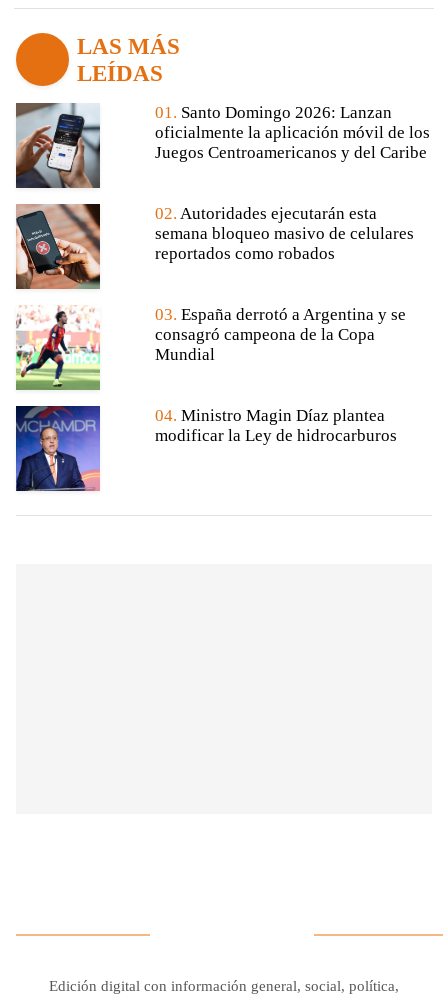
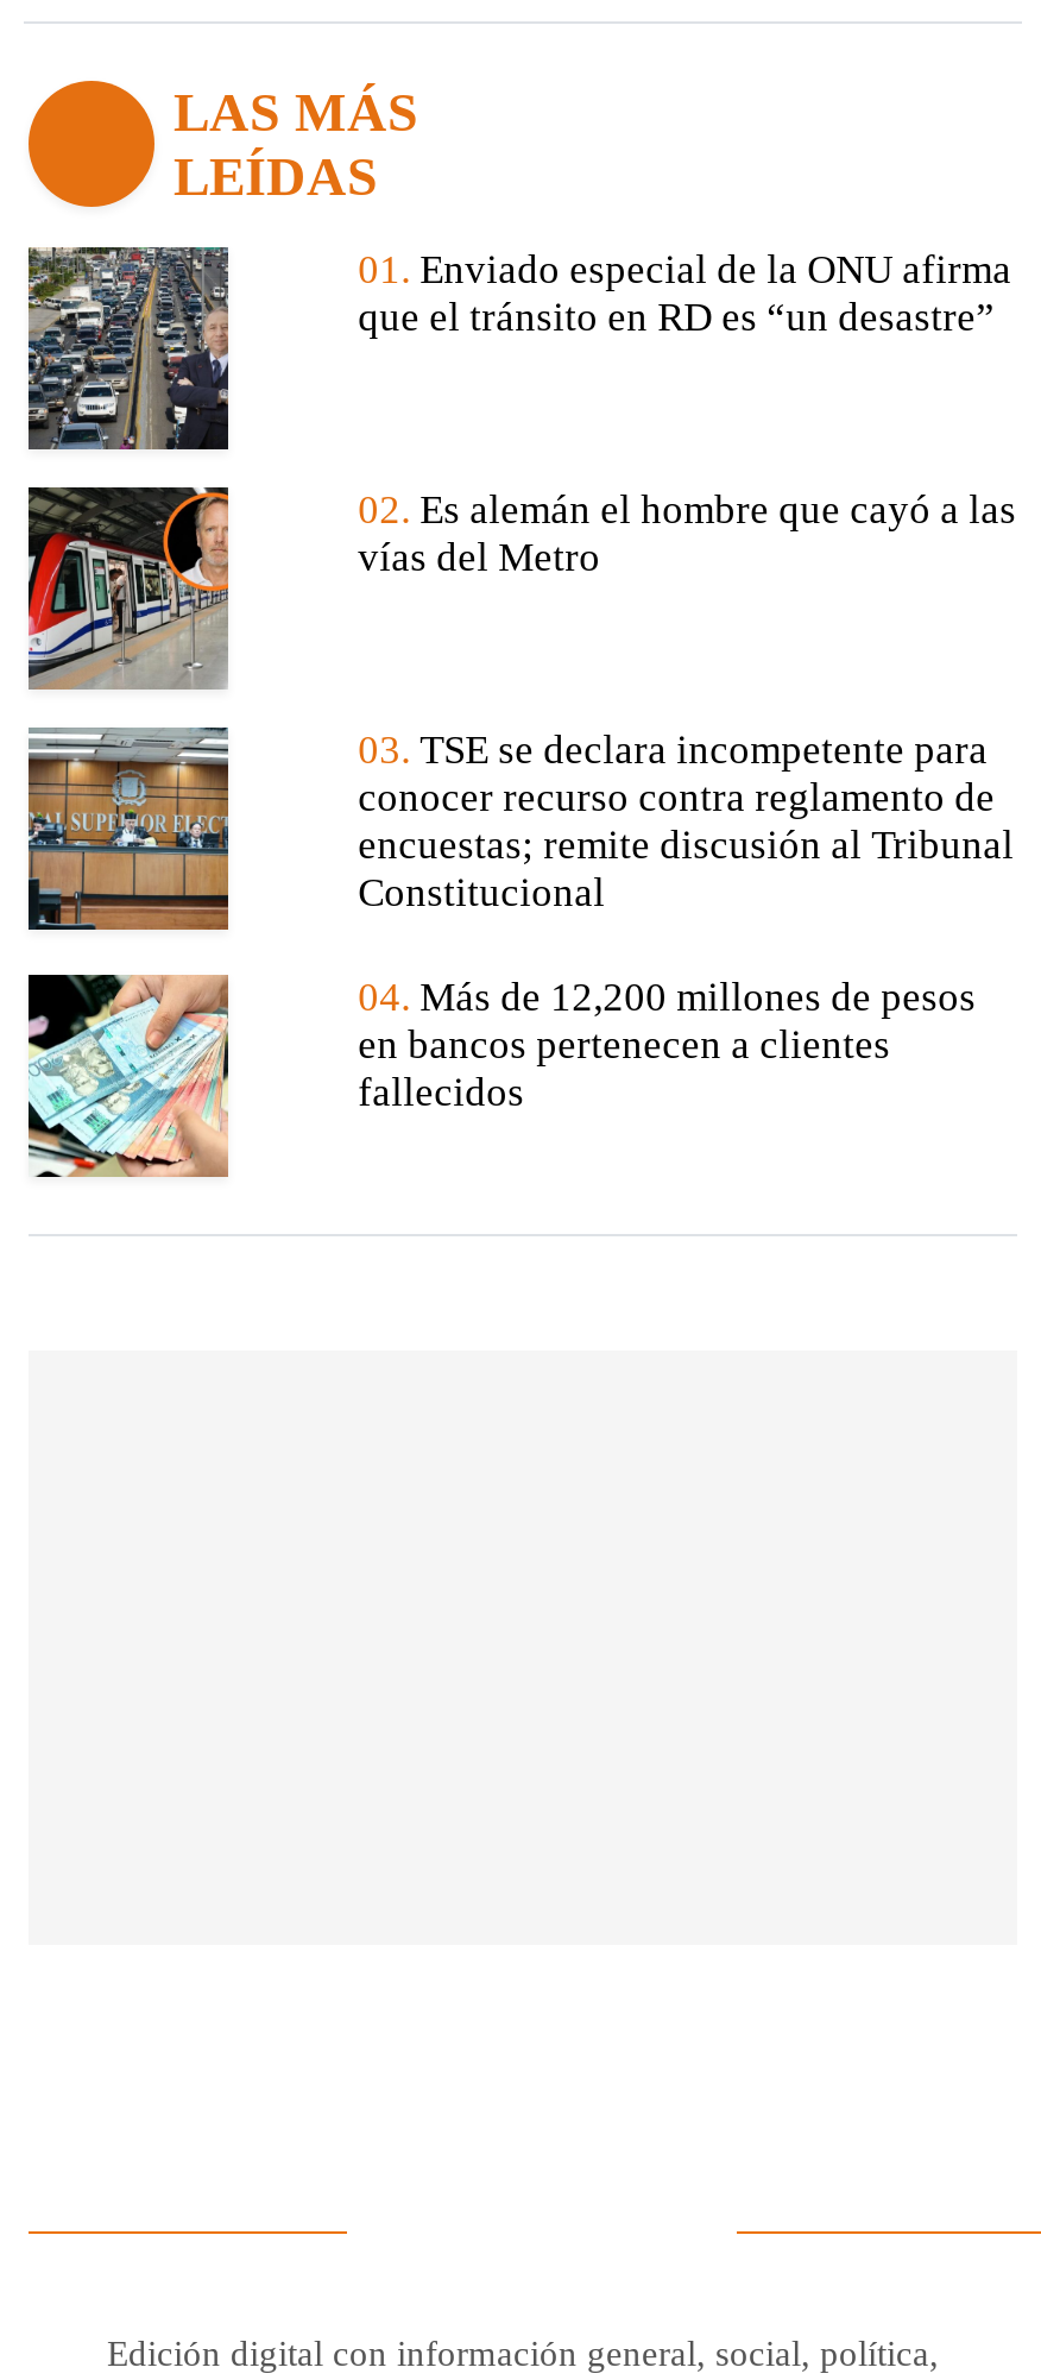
- [image]
+ [image]

- 01. Santo Domingo 2026: Lanzan
- oficialmente la aplicación móvil de los
- Juegos Centroamericanos y del Caribe
+ 01. Enviado especial de la ONU afirma
+ que el tránsito en RD es “un desastre”

- [image]
+ [image]

- 02. Autoridades ejecutarán esta
- semana bloqueo masivo de celulares
- reportados como robados
+ 02. Es alemán el hombre que cayó a las
+ vías del Metro

- [image]
+ [image]

- 03. España derrotó a Argentina y se
- consagró campeona de la Copa
- Mundial
+ 03. TSE se declara incompetente para
+ conocer recurso contra reglamento de
+ encuestas; remite discusión al Tribunal
+ Constitucional

- [image]
+ [image]

- 04. Ministro Magin Díaz plantea
- modificar la Ley de hidrocarburos
+ 04. Más de 12,200 millones de pesos
+ en bancos pertenecen a clientes
+ fallecidos
